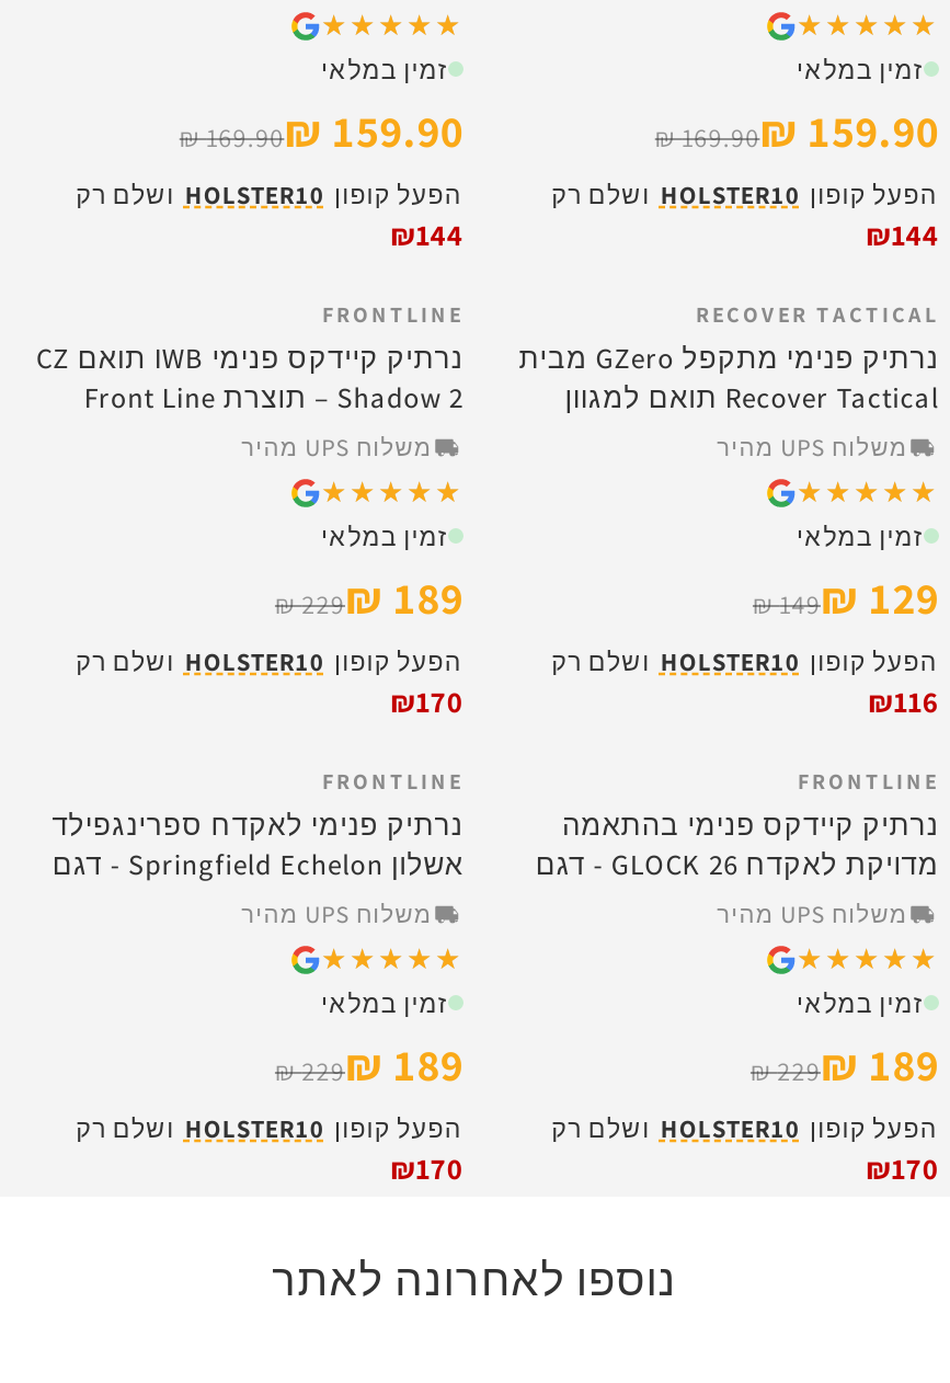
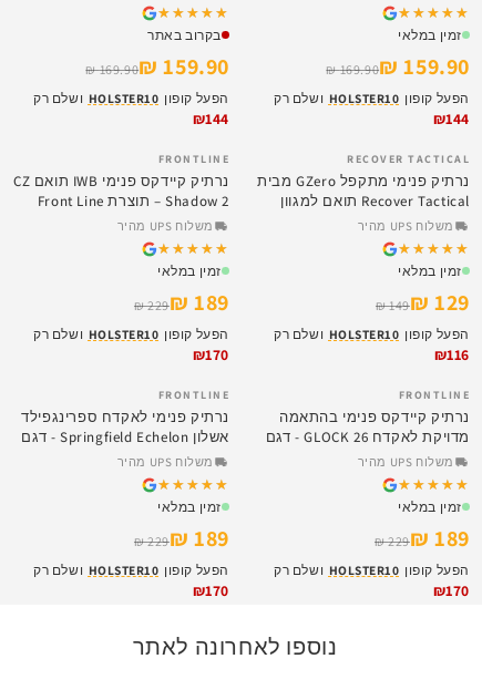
- זמין במלאי
+ בקרוב באתר
